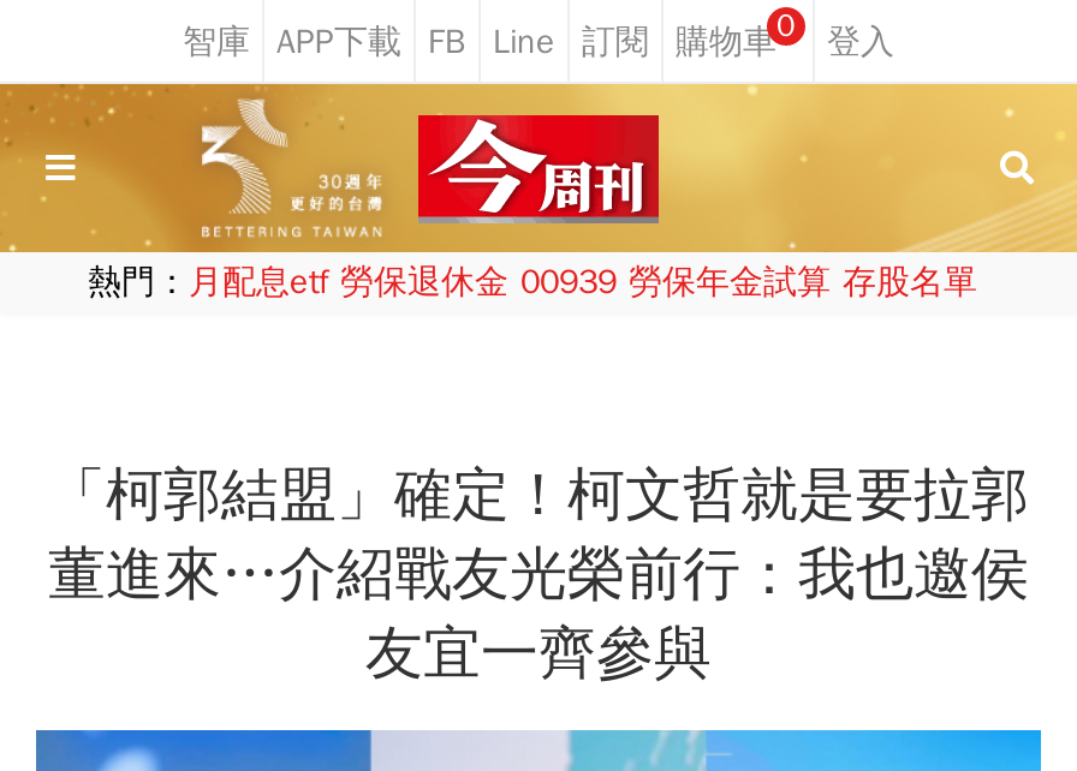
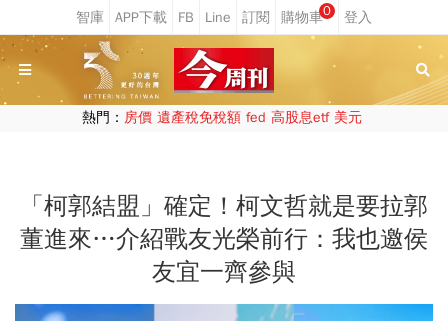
- 熱門：月配息etf 勞保退休金 00939 勞保年金試算 存股名單
+ 熱門：房價 遺產稅免稅額 fed 高股息etf 美元
